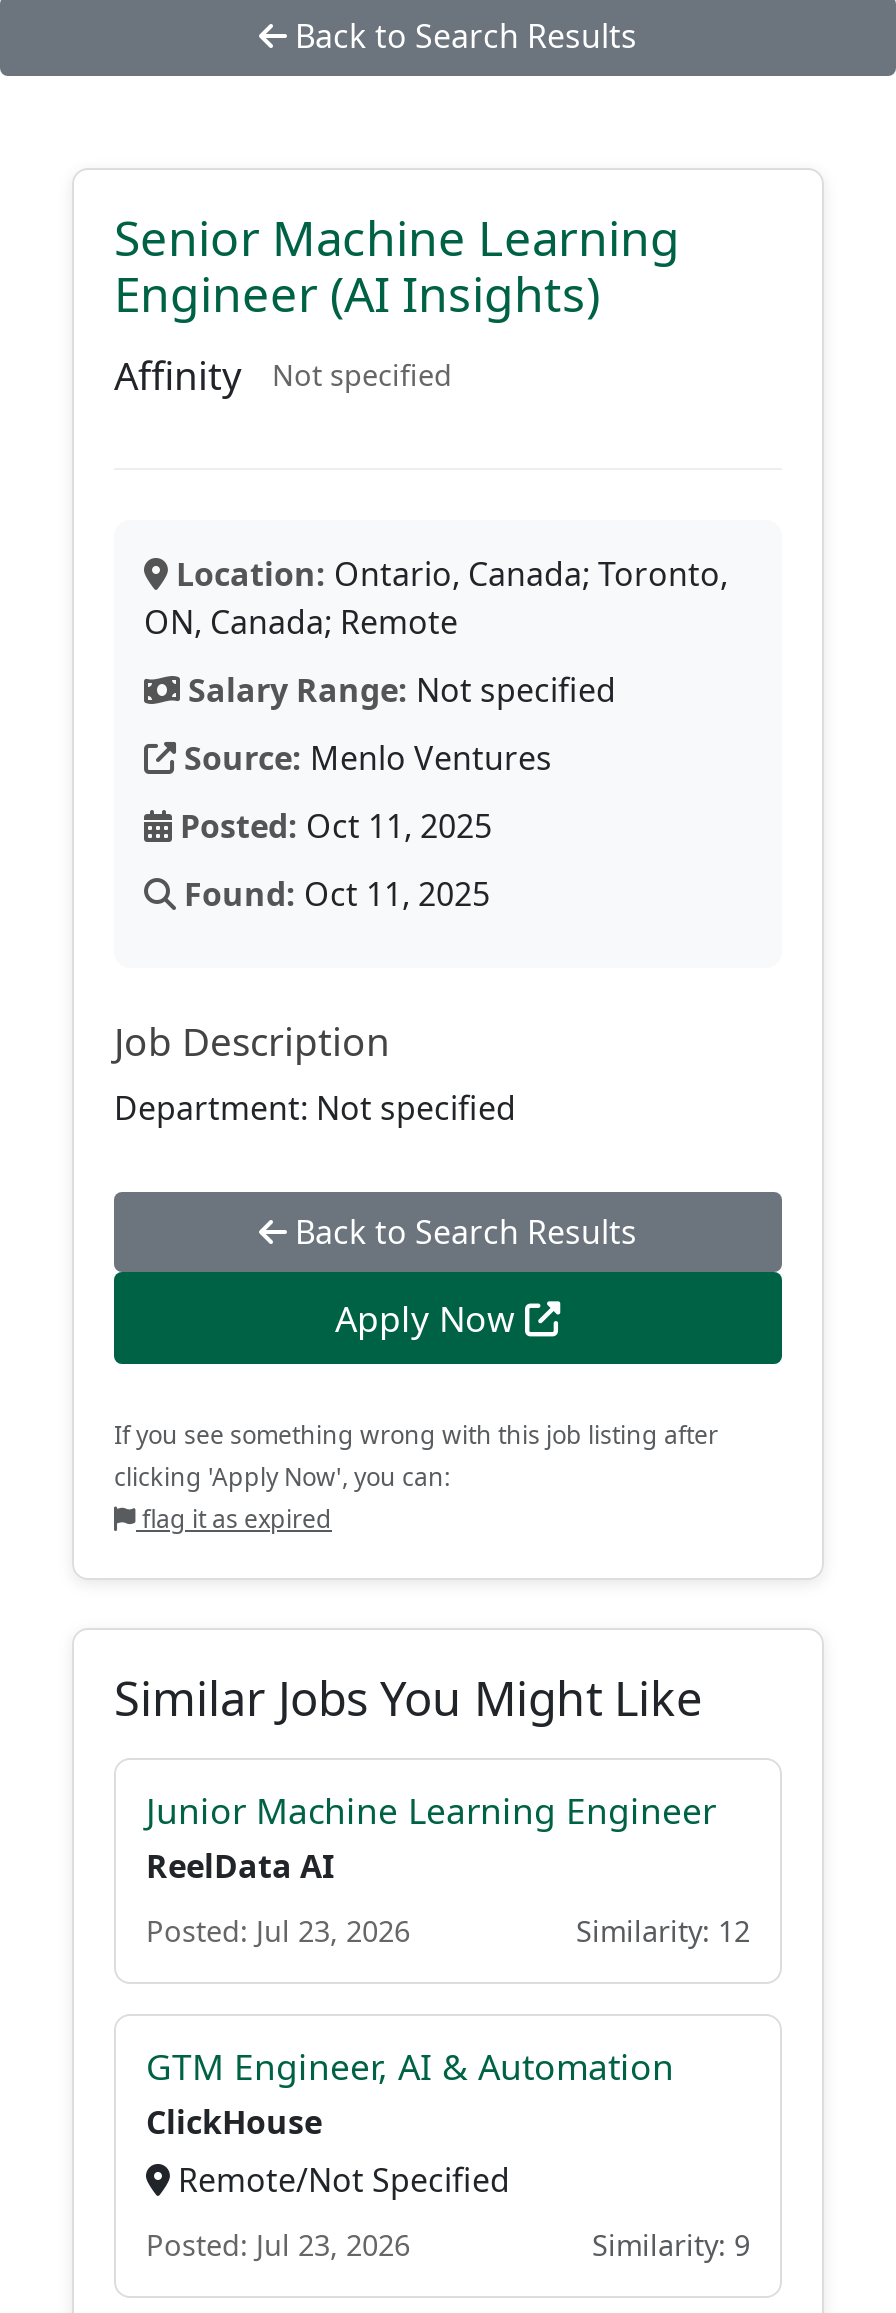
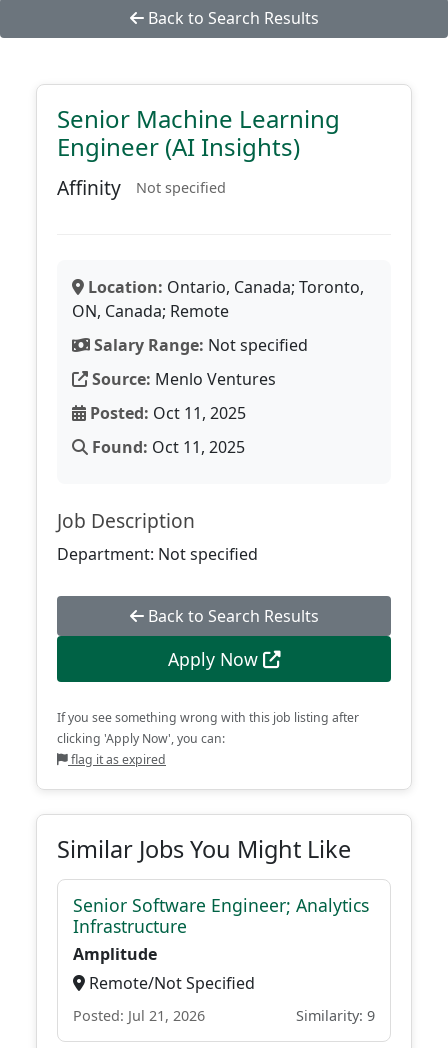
- Junior Machine Learning Engineer
- ReelData AI
- Posted: Jul 23, 2026
- Similarity: 12
- GTM Engineer, AI & Automation
- ClickHouse
+ Senior Software Engineer; Analytics
+ Infrastructure
+ Amplitude

- Posted: Jul 23, 2026
+ Posted: Jul 21, 2026
